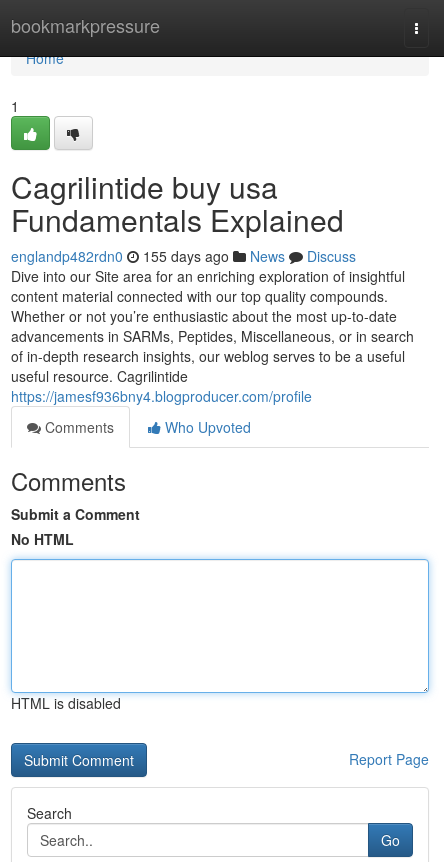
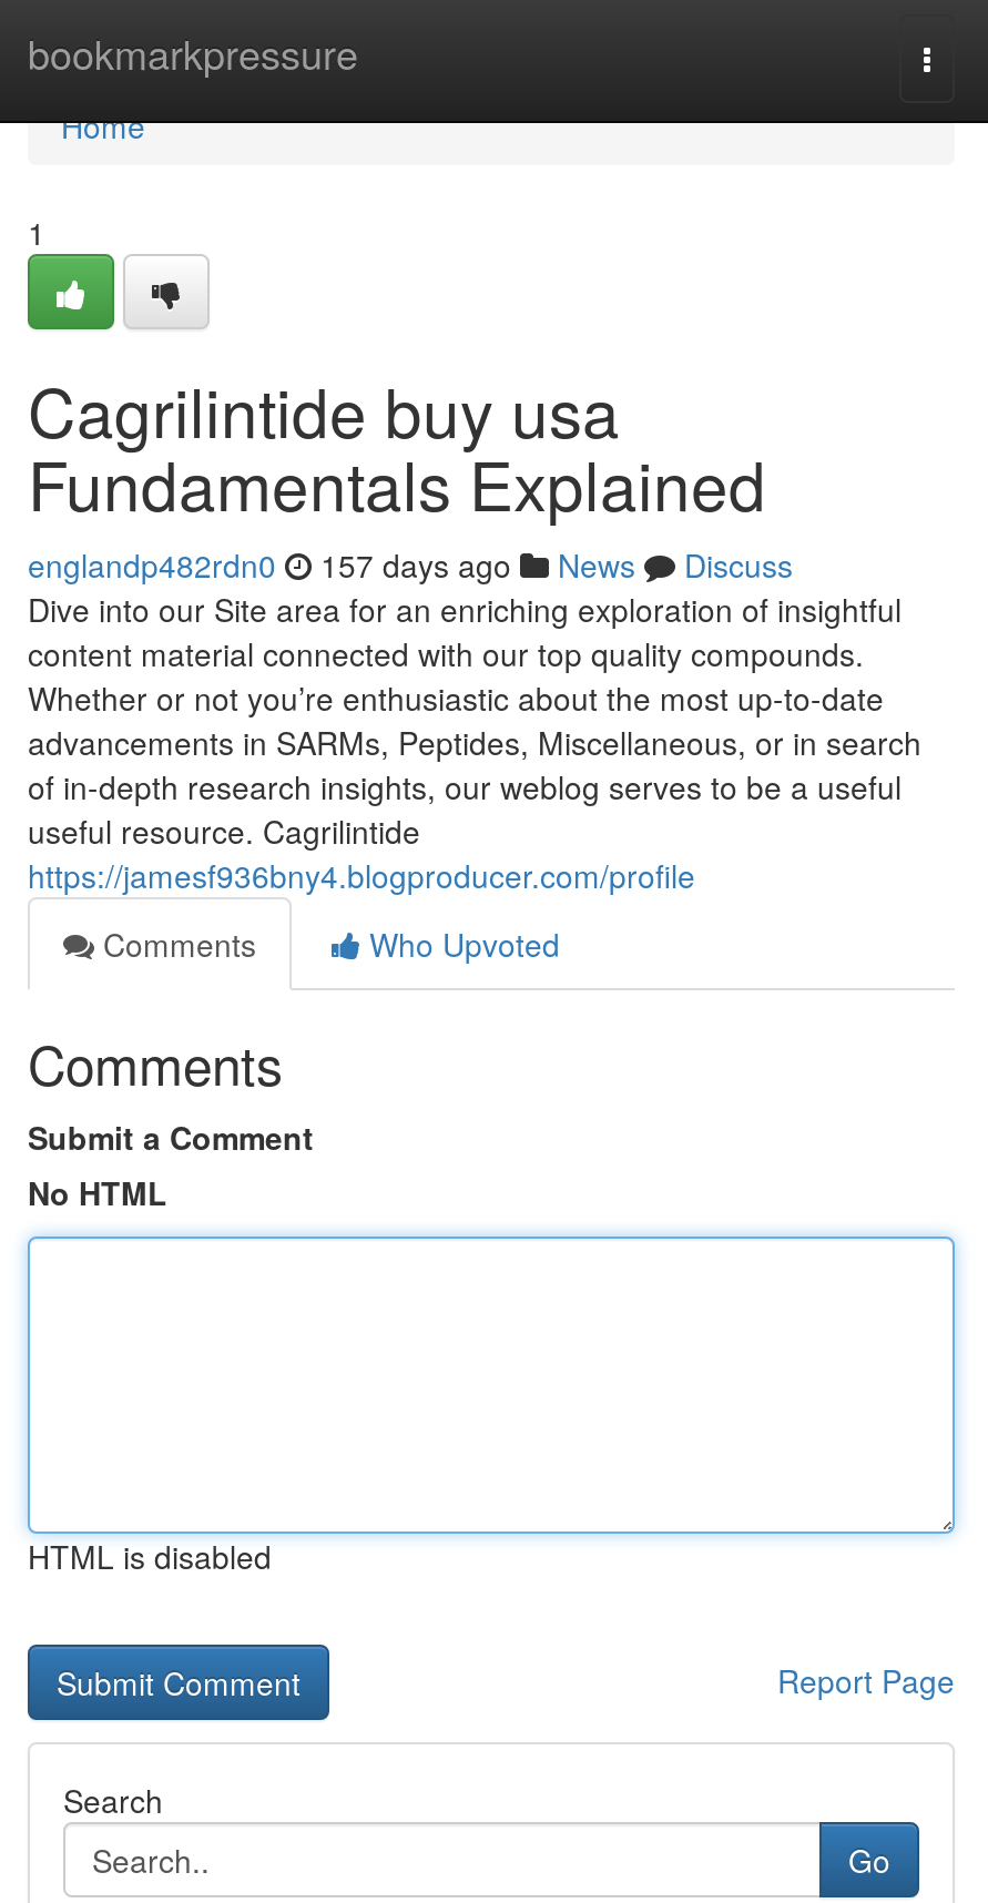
- englandp482rdn0 155 days ago News Discuss
+ englandp482rdn0 157 days ago News Discuss
